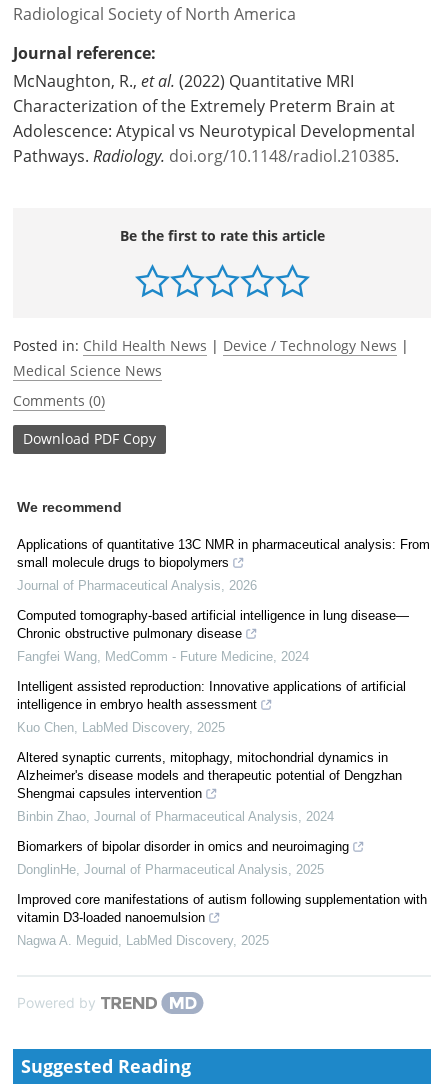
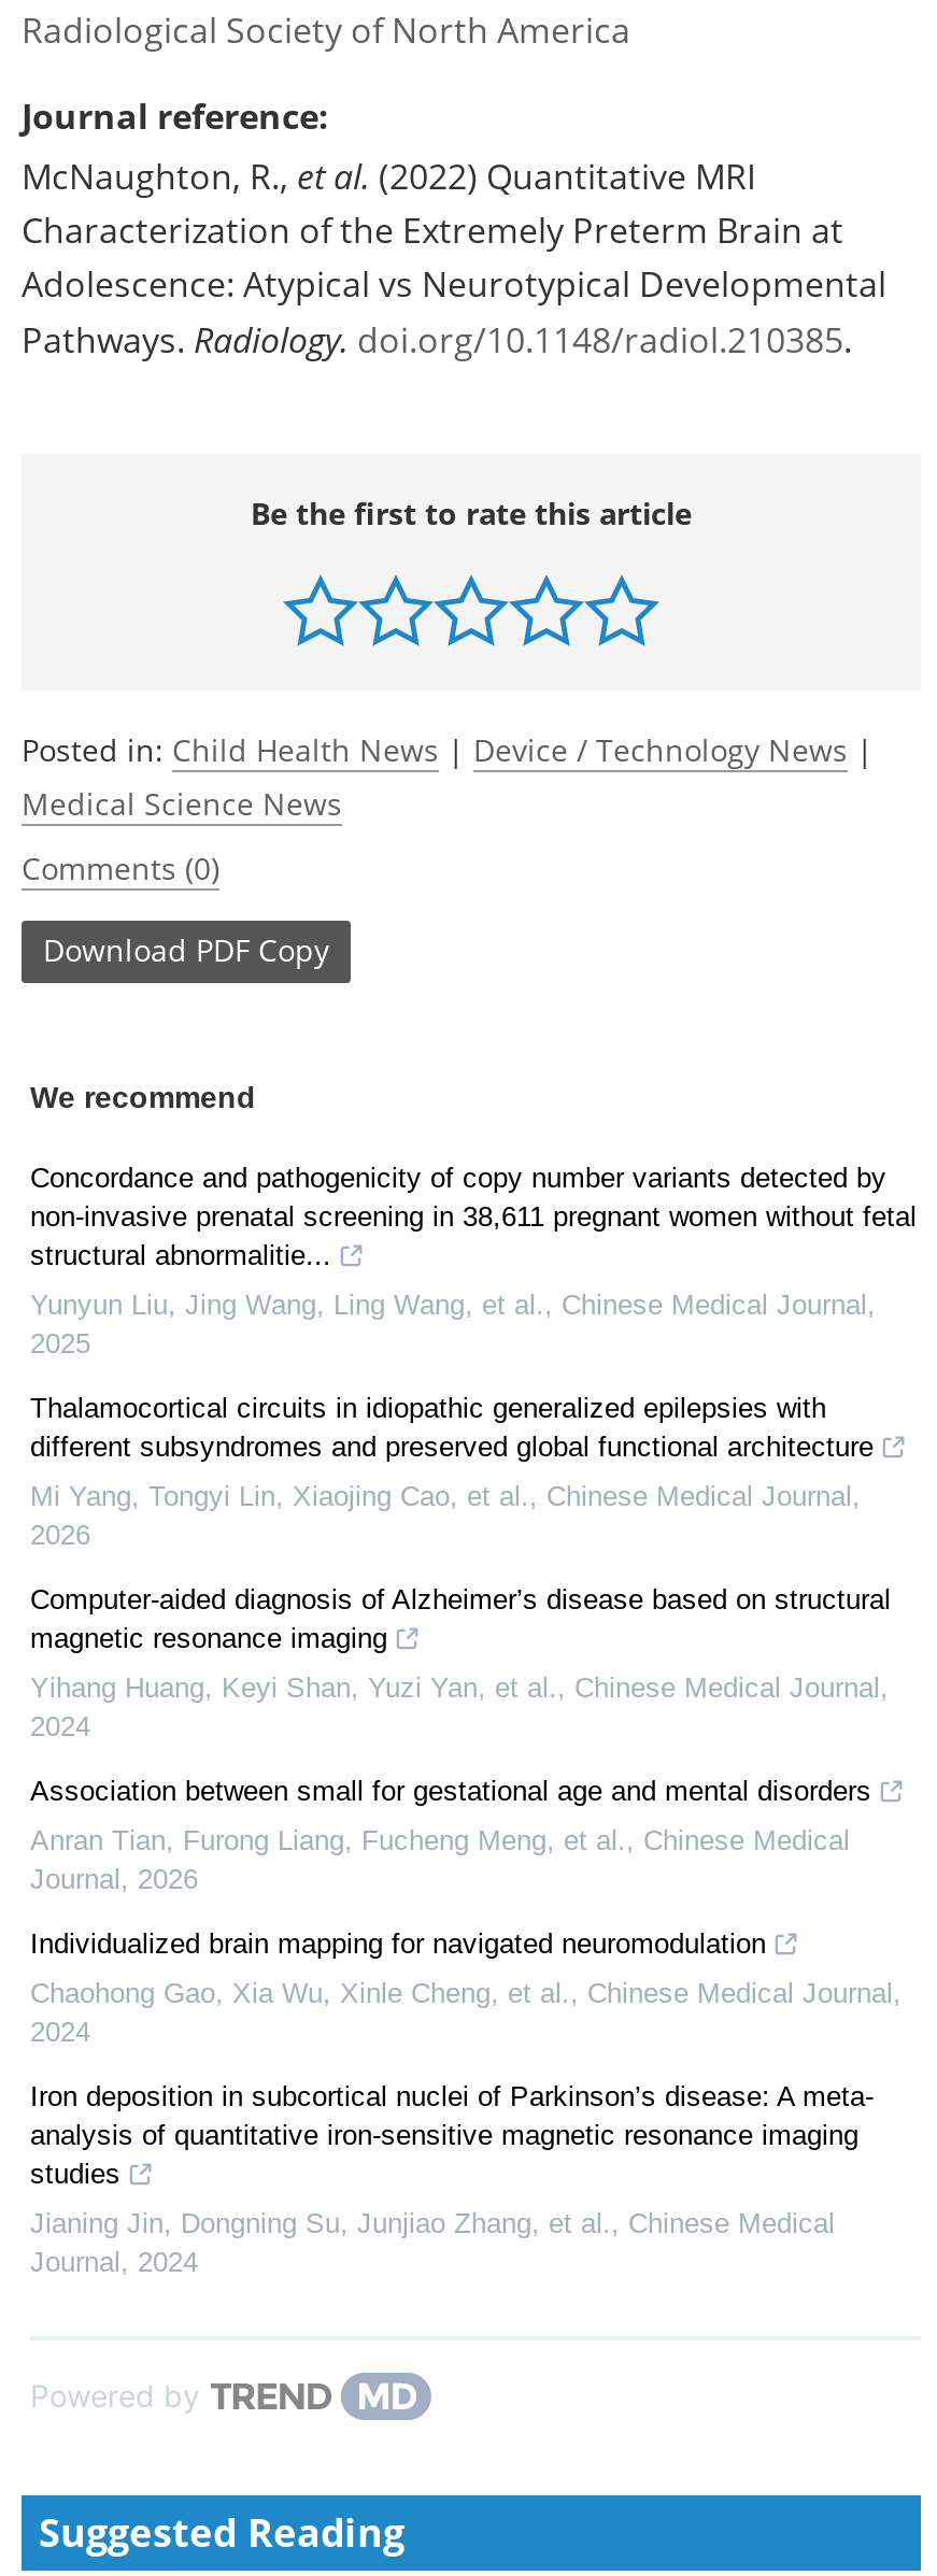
- Applications of quantitative 13C NMR in pharmaceutical analysis: From
- small molecule drugs to biopolymers
+ Concordance and pathogenicity of copy number variants detected by
+ non-invasive prenatal screening in 38,611 pregnant women without fetal
+ structural abnormalitie...

- Journal of Pharmaceutical Analysis, 2026
+ Yunyun Liu, Jing Wang, Ling Wang, et al., Chinese Medical Journal,
+ 2025

- Computed tomography-based artificial intelligence in lung disease—
- Chronic obstructive pulmonary disease
+ Thalamocortical circuits in idiopathic generalized epilepsies with
+ different subsyndromes and preserved global functional architecture

- Fangfei Wang, MedComm - Future Medicine, 2024
+ Mi Yang, Tongyi Lin, Xiaojing Cao, et al., Chinese Medical Journal,
+ 2026

- Intelligent assisted reproduction: Innovative applications of artificial
- intelligence in embryo health assessment
+ Computer-aided diagnosis of Alzheimer’s disease based on structural
+ magnetic resonance imaging

- Kuo Chen, LabMed Discovery, 2025
+ Yihang Huang, Keyi Shan, Yuzi Yan, et al., Chinese Medical Journal,
+ 2024

- Altered synaptic currents, mitophagy, mitochondrial dynamics in
- Alzheimer's disease models and therapeutic potential of Dengzhan
- Shengmai capsules intervention
+ Association between small for gestational age and mental disorders

- Binbin Zhao, Journal of Pharmaceutical Analysis, 2024
+ Anran Tian, Furong Liang, Fucheng Meng, et al., Chinese Medical
+ Journal, 2026

- Biomarkers of bipolar disorder in omics and neuroimaging
+ Individualized brain mapping for navigated neuromodulation

- DonglinHe, Journal of Pharmaceutical Analysis, 2025
+ Chaohong Gao, Xia Wu, Xinle Cheng, et al., Chinese Medical Journal,
+ 2024

- Improved core manifestations of autism following supplementation with
- vitamin D3-loaded nanoemulsion
+ Iron deposition in subcortical nuclei of Parkinson’s disease: A meta-
+ analysis of quantitative iron-sensitive magnetic resonance imaging
+ studies

- Nagwa A. Meguid, LabMed Discovery, 2025
+ Jianing Jin, Dongning Su, Junjiao Zhang, et al., Chinese Medical
+ Journal, 2024
